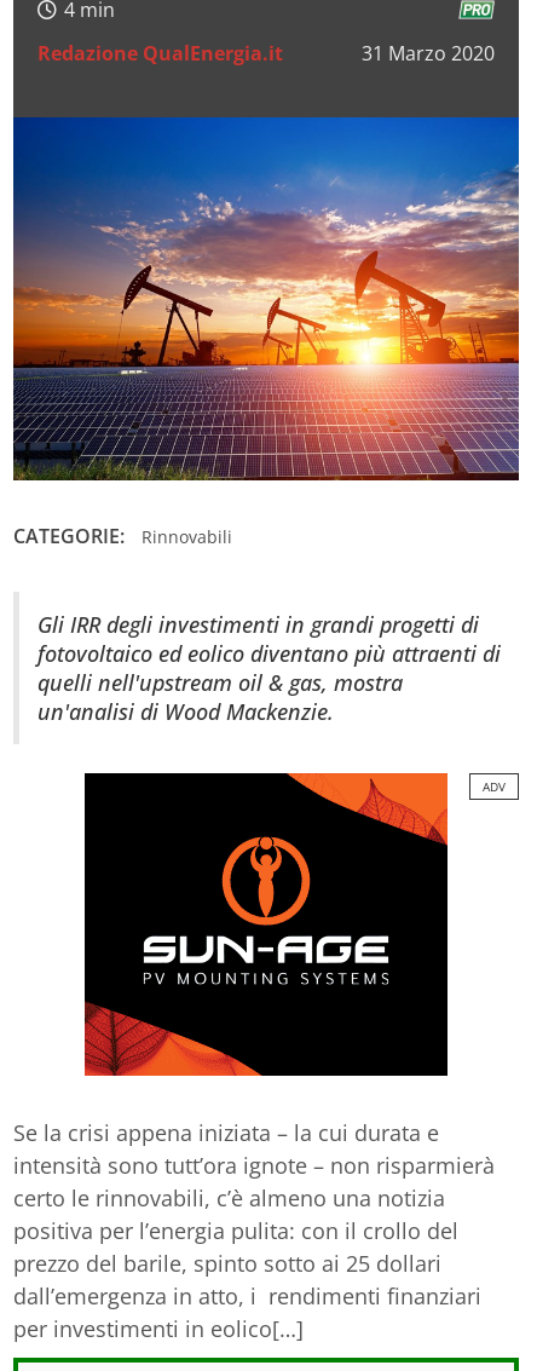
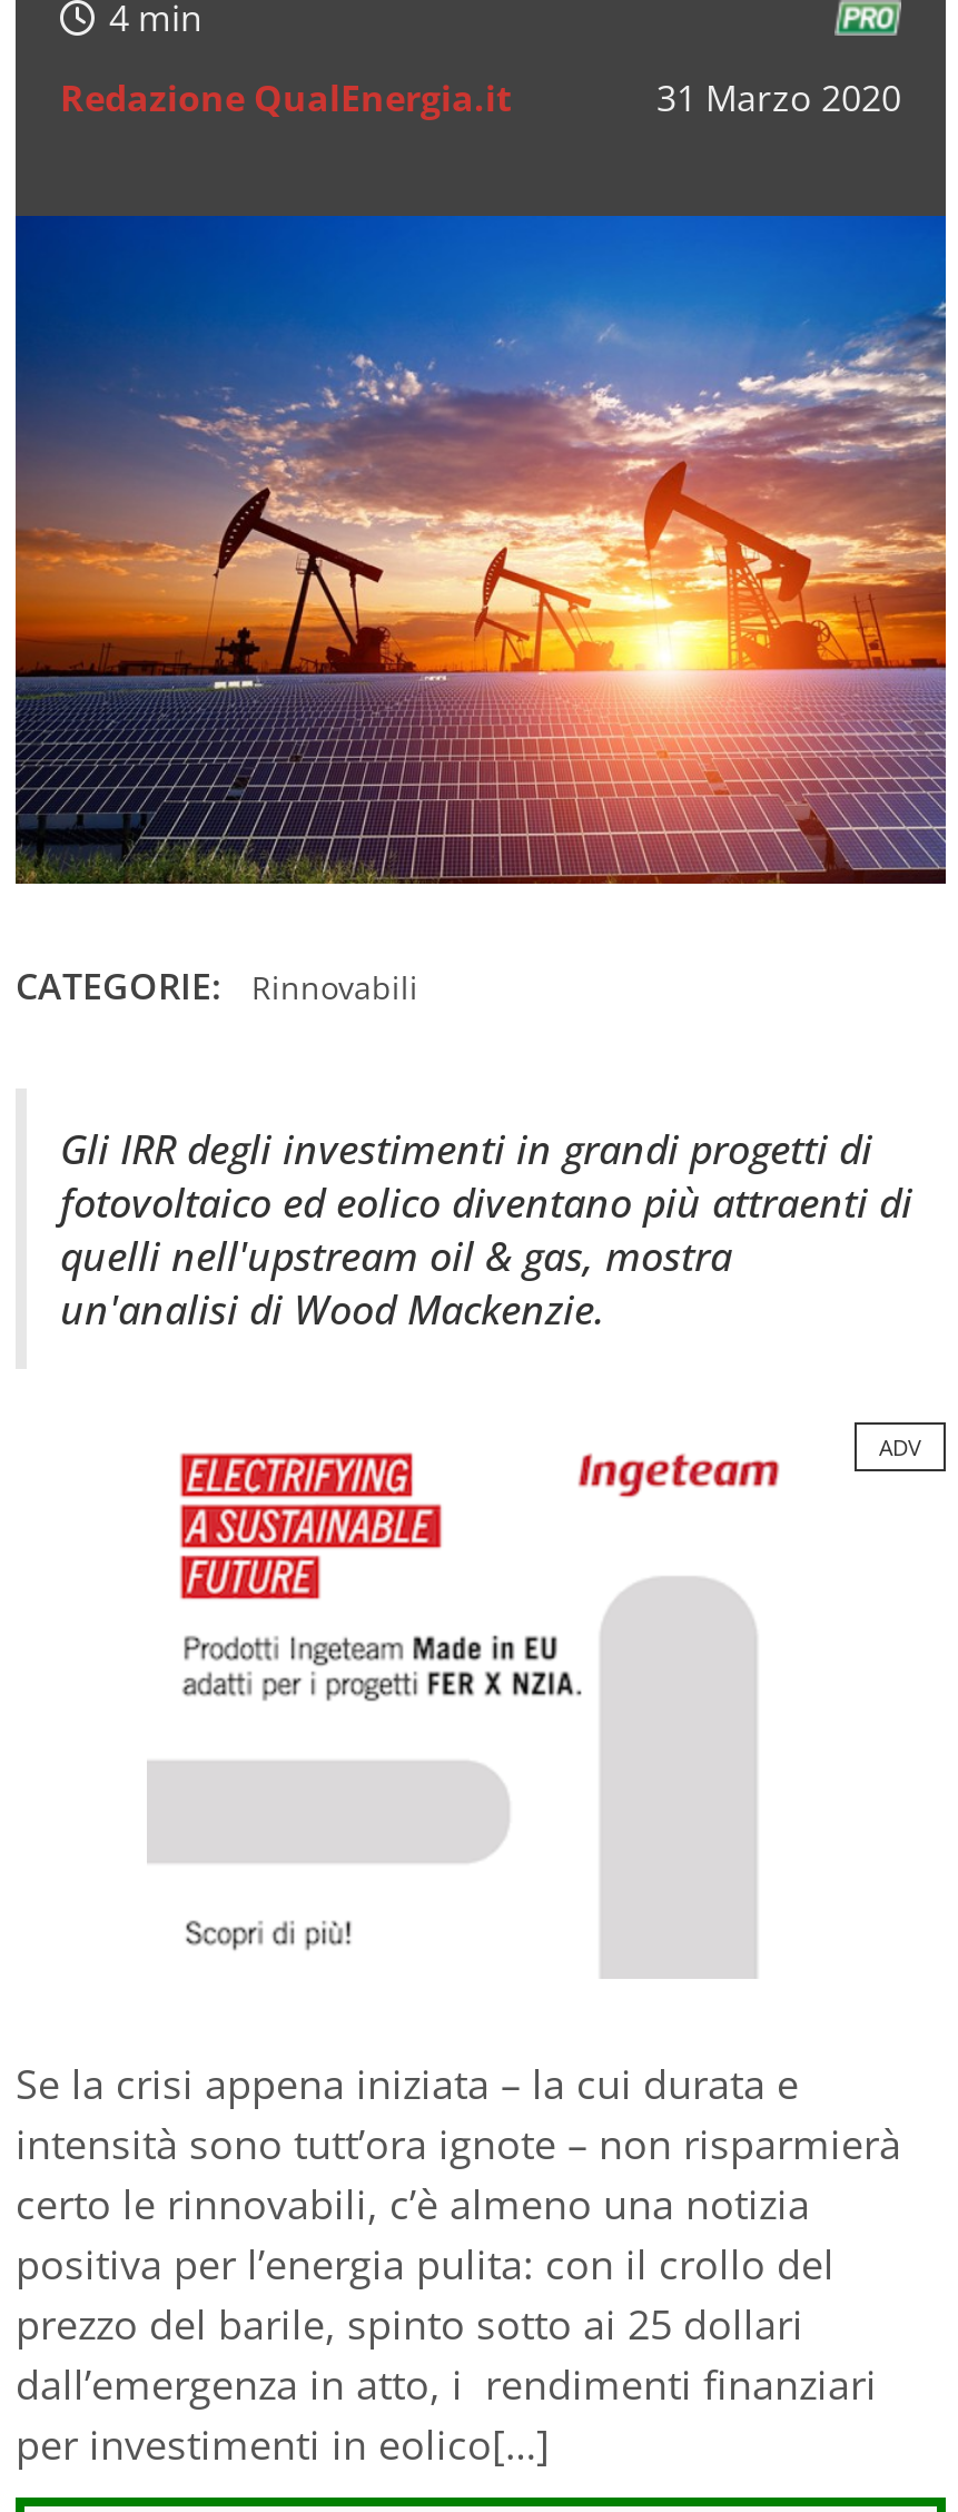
- [image]
+ [image]
